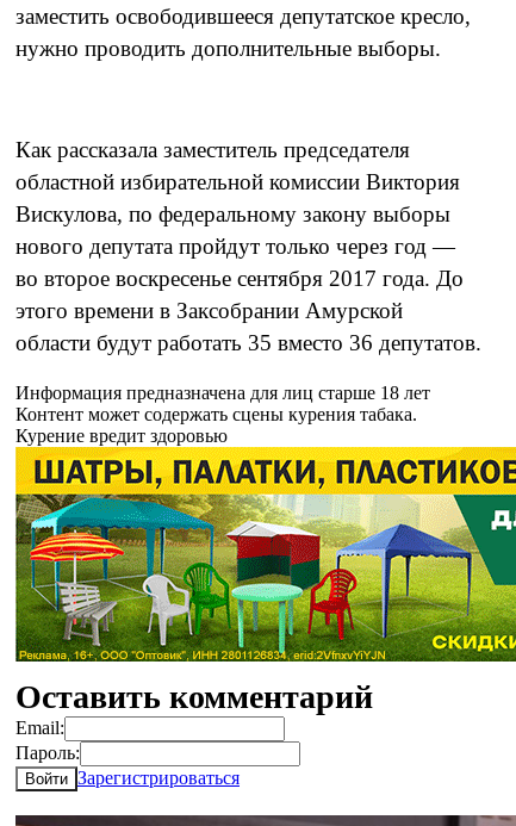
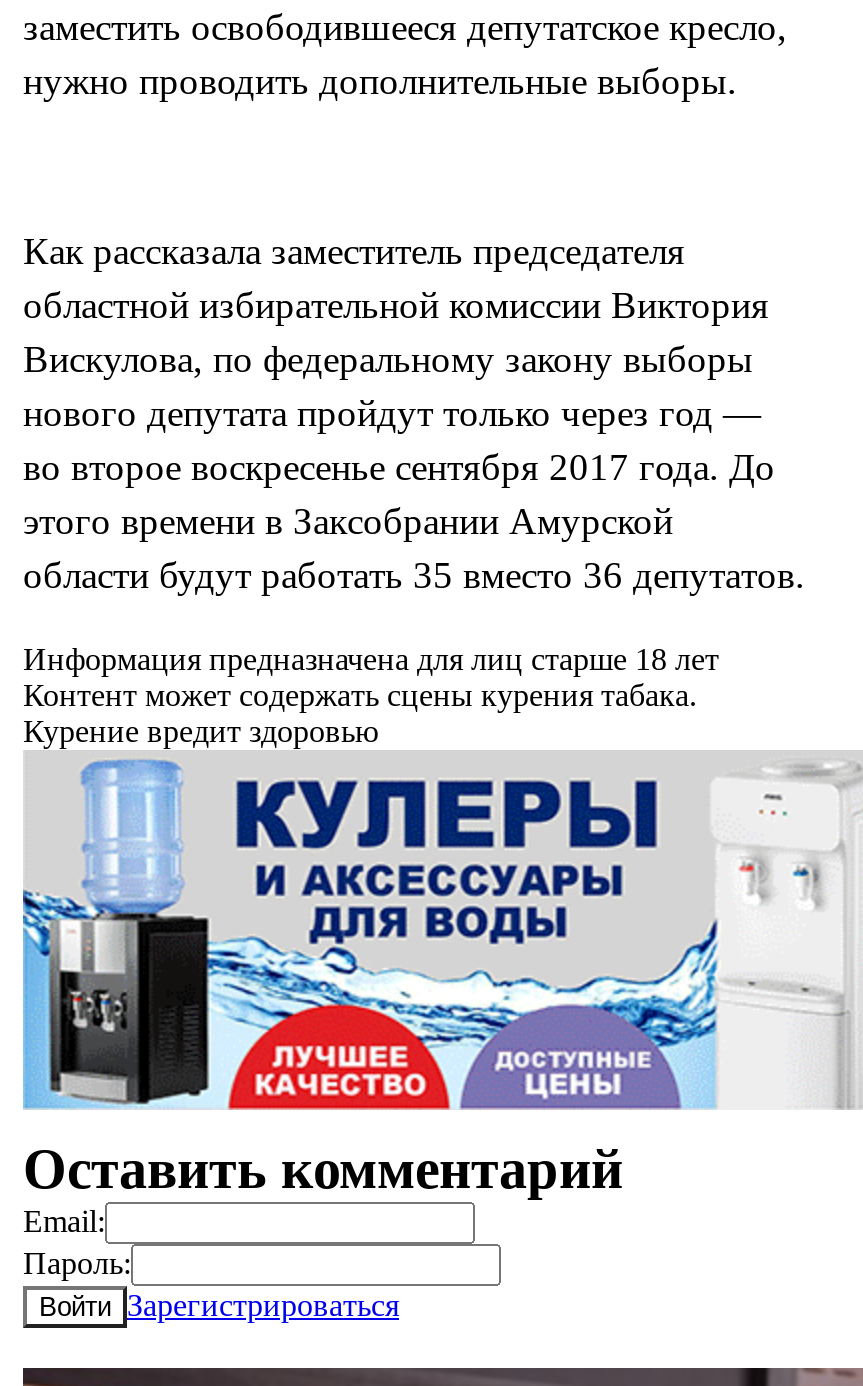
- [image]
+ [image]
